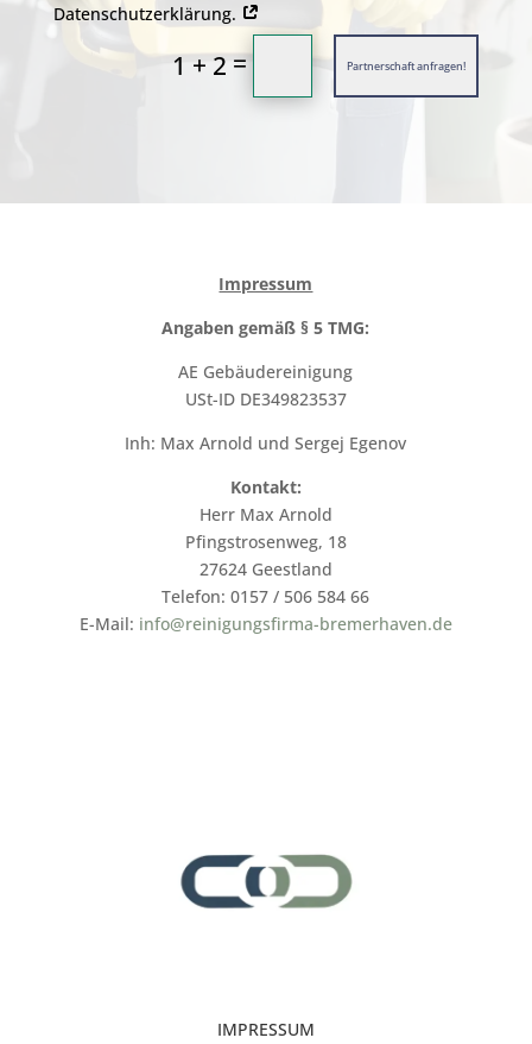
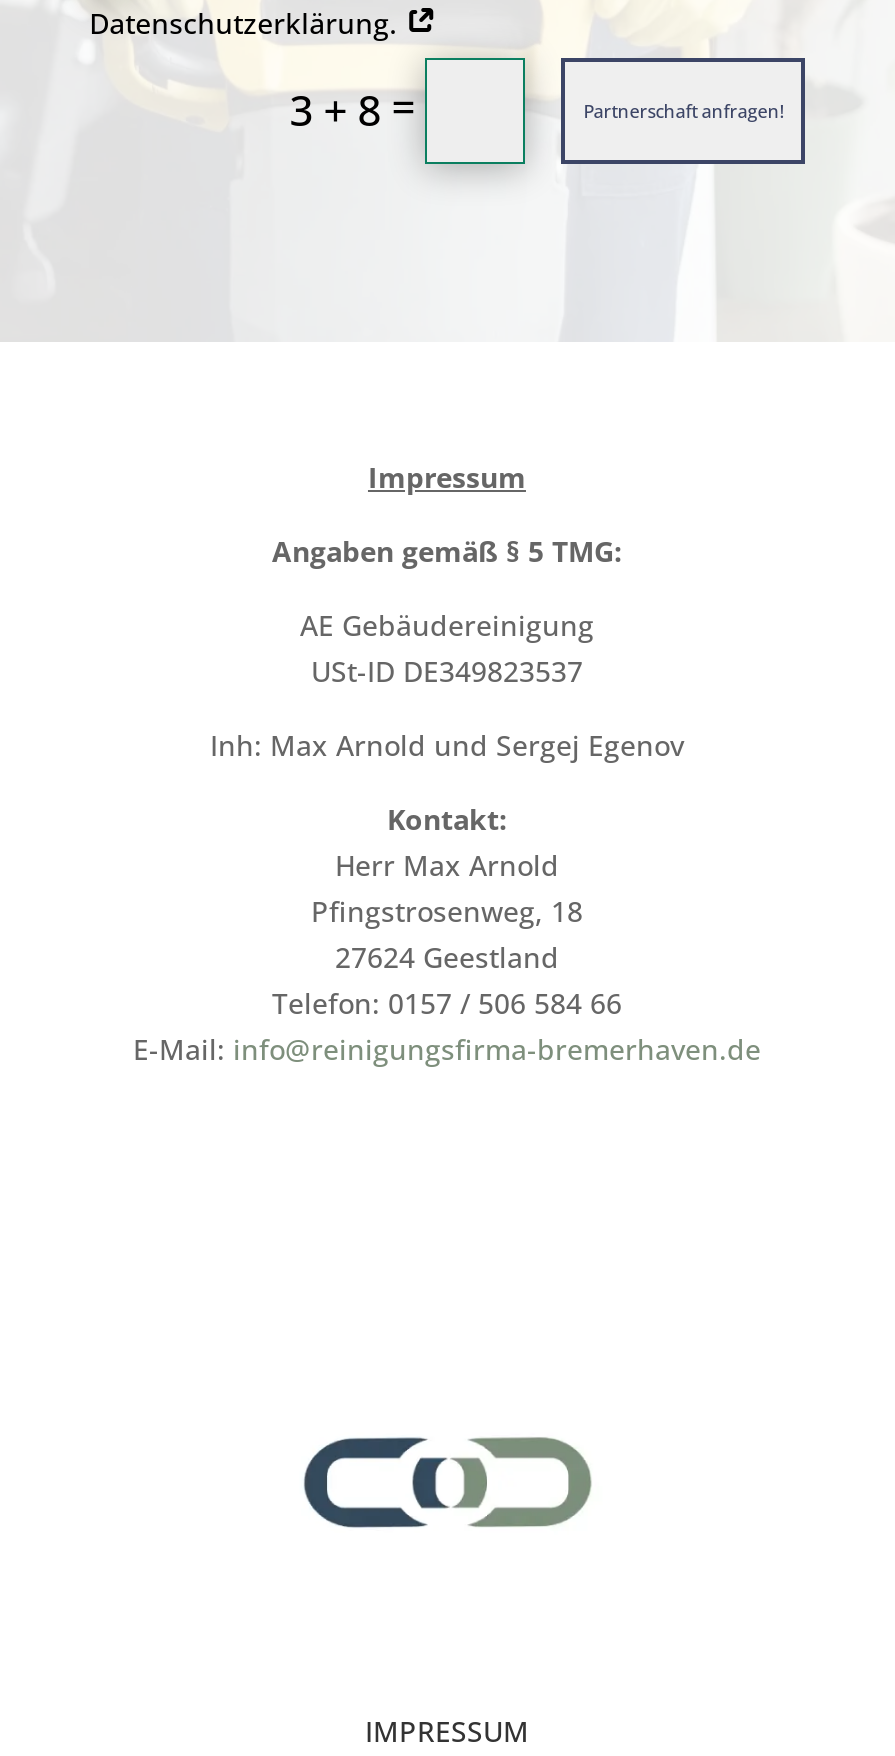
- 1 + 2 =
+ 3 + 8 =
